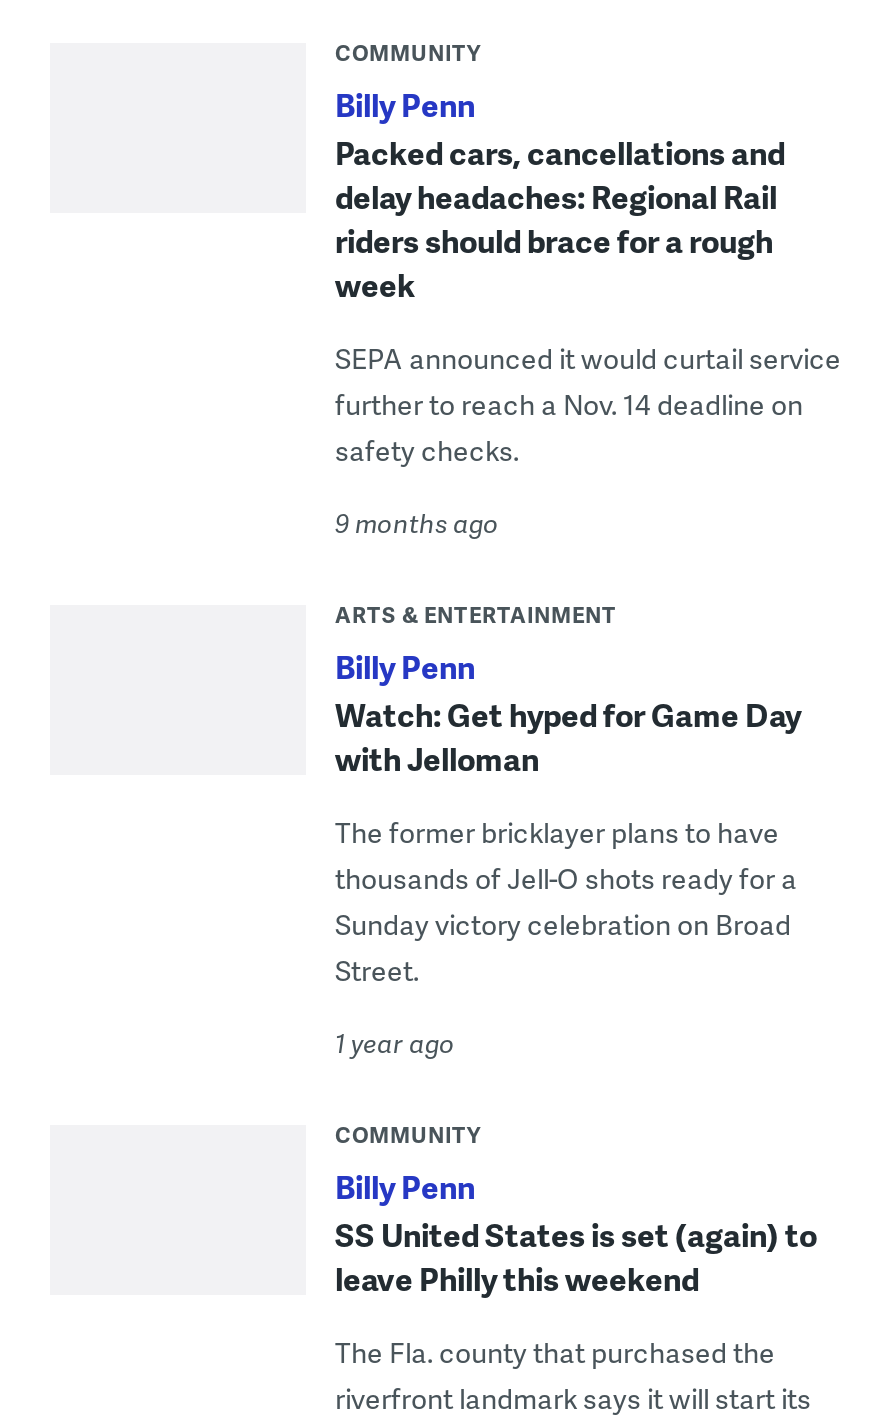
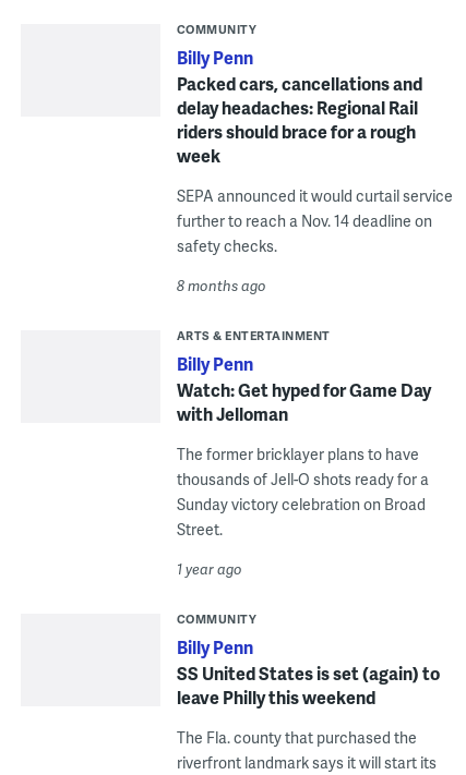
- 9 months ago
+ 8 months ago
